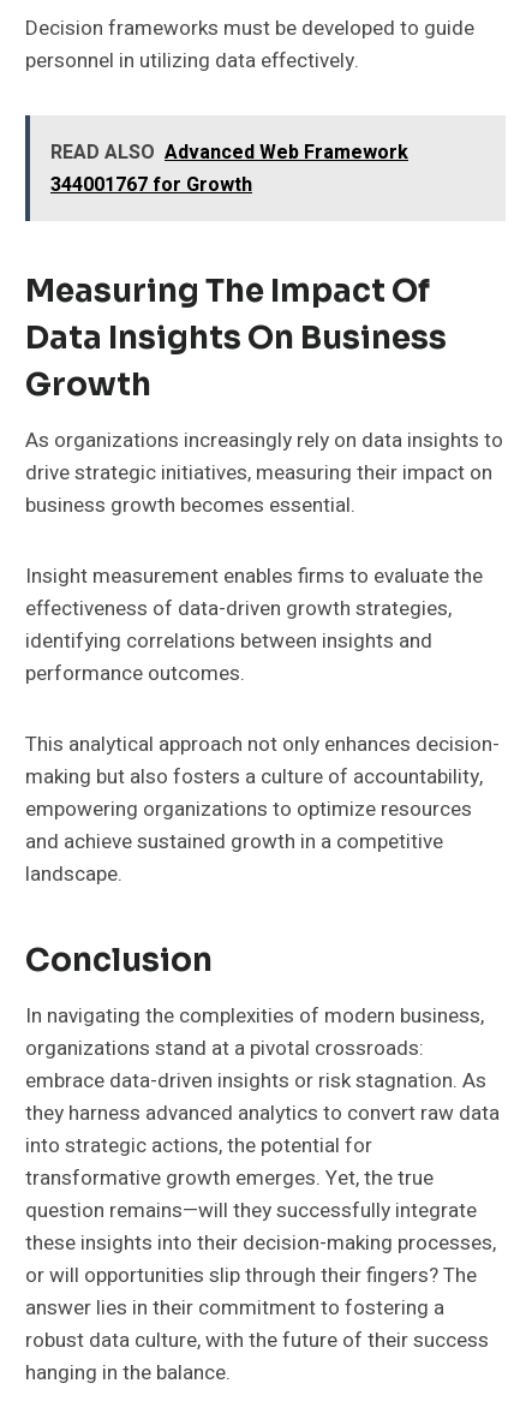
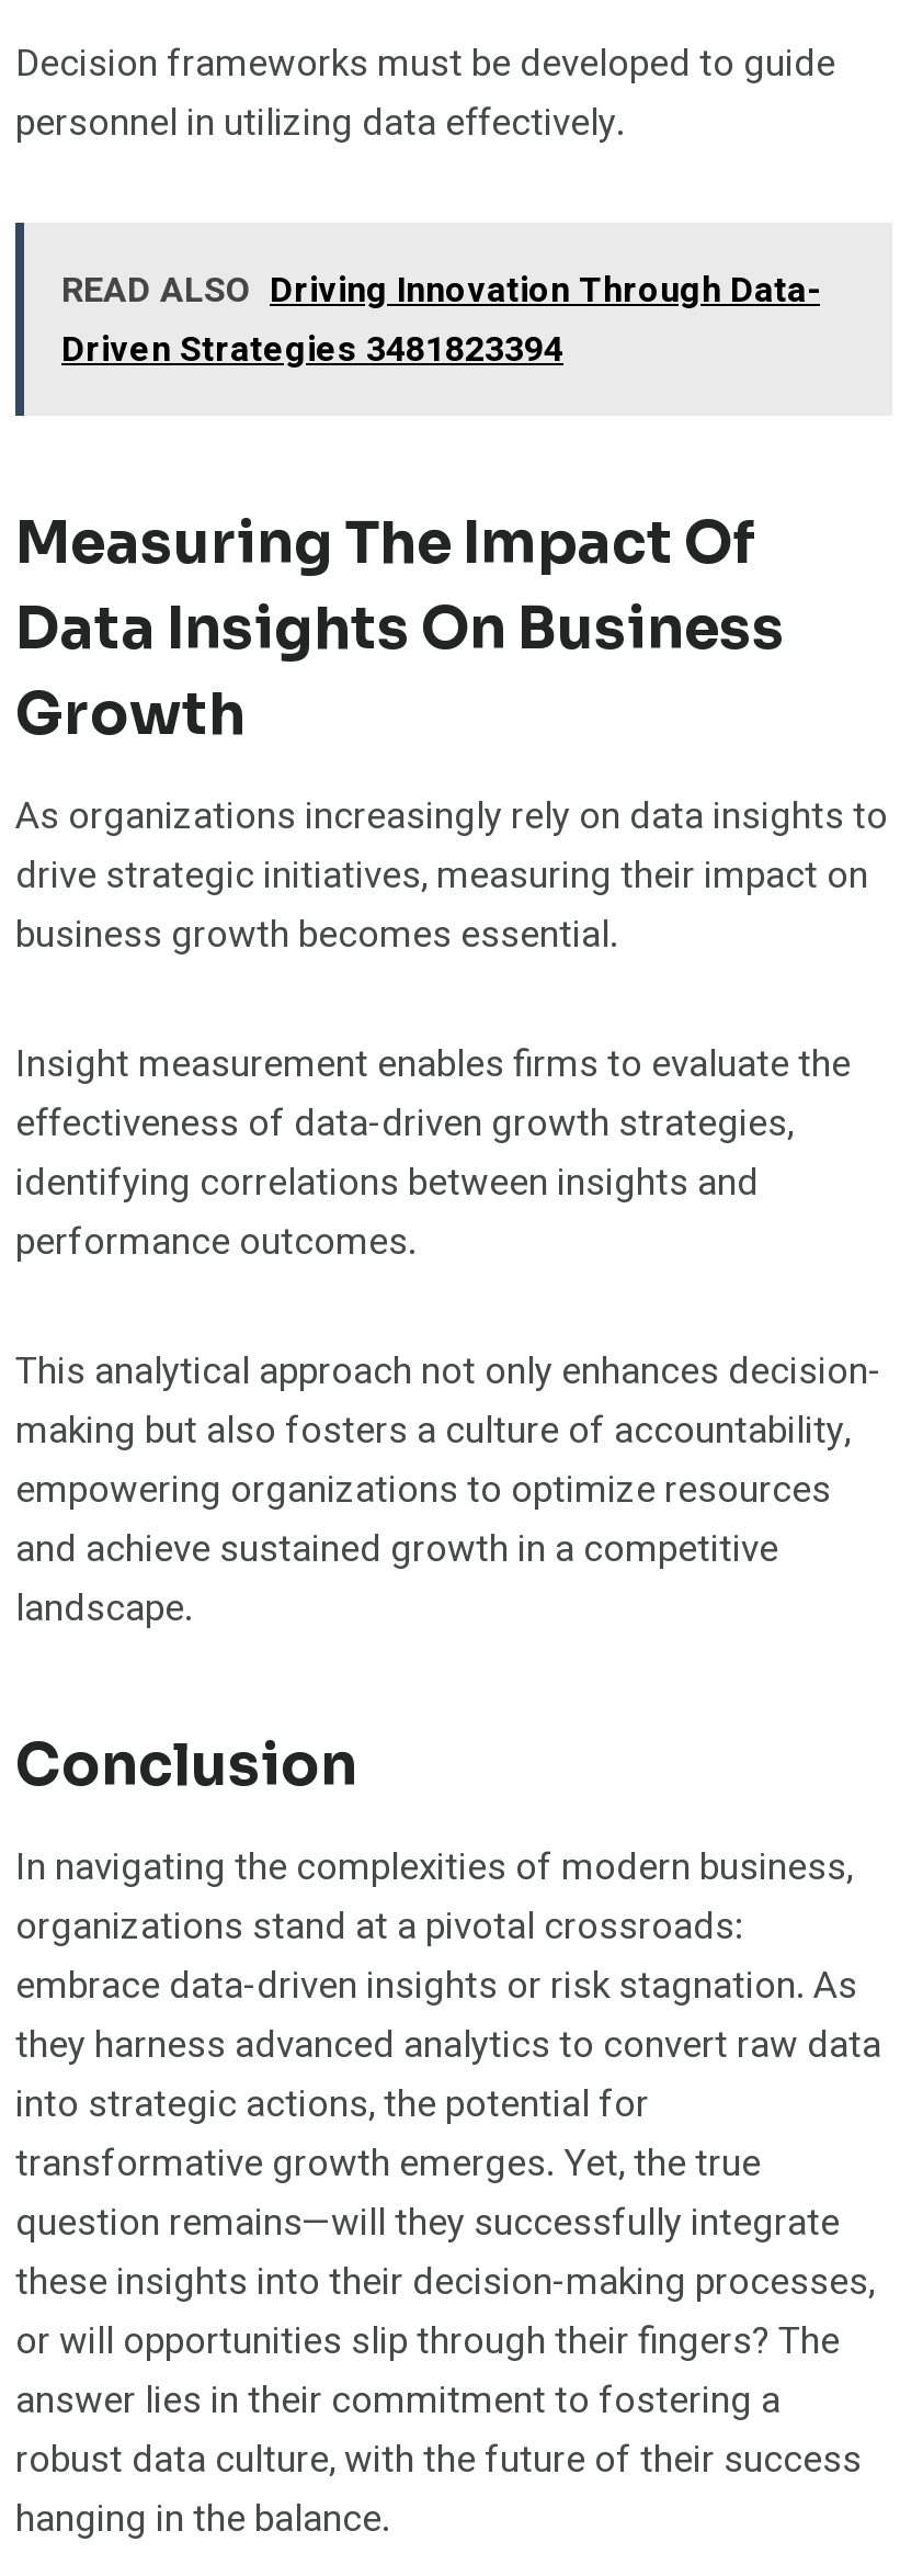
- READ ALSO Advanced Web Framework
- 344001767 for Growth
+ READ ALSO Driving Innovation Through Data-
+ Driven Strategies 3481823394
